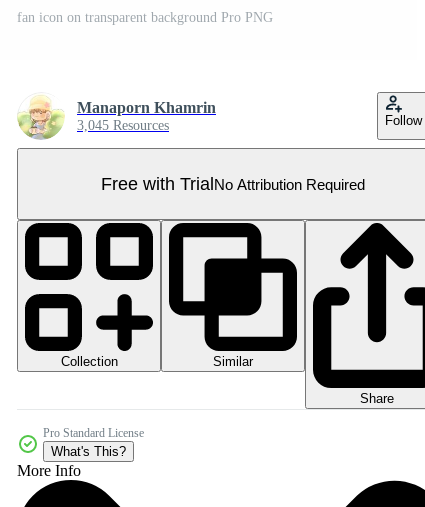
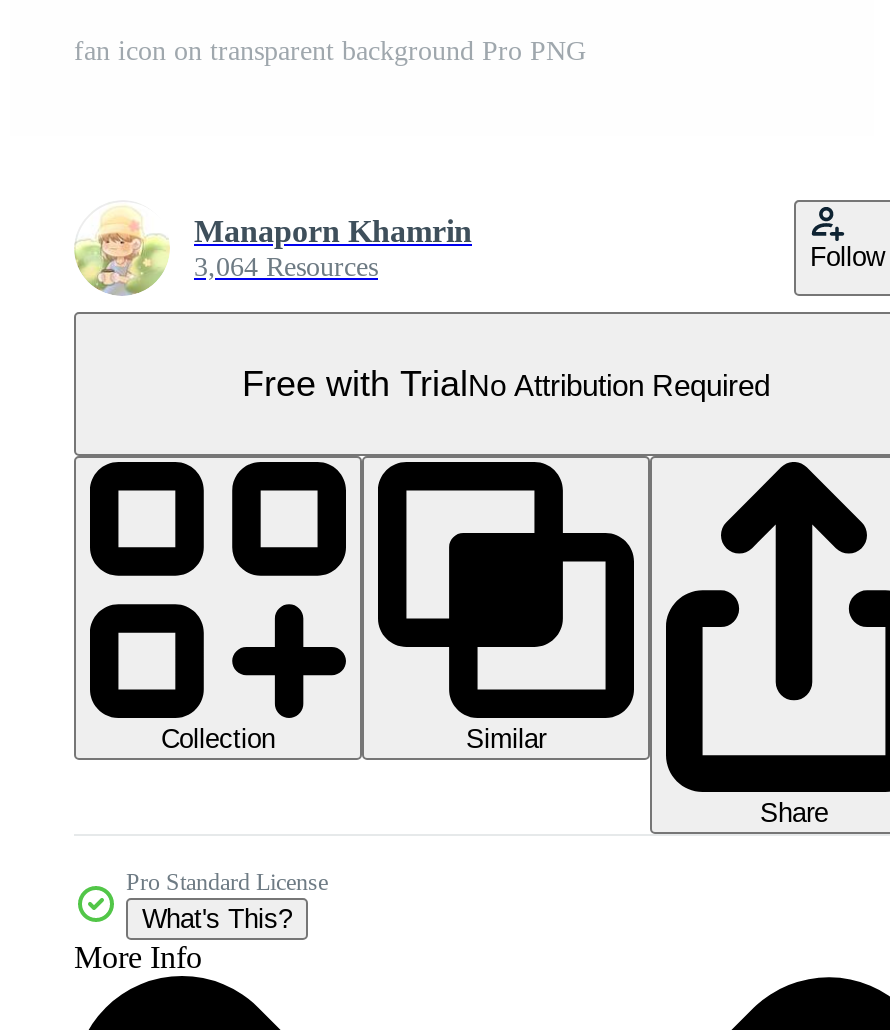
- 3,045 Resources
+ 3,064 Resources
